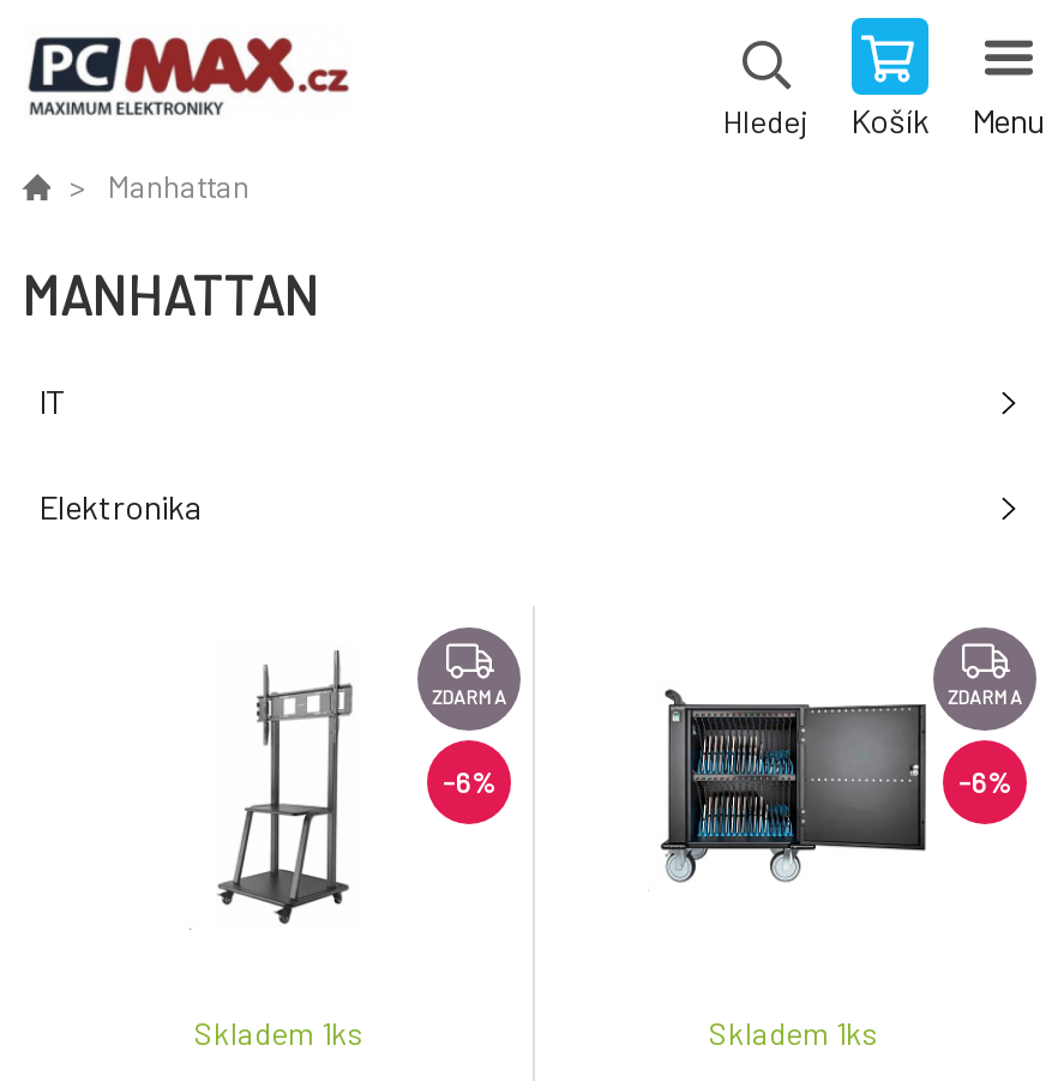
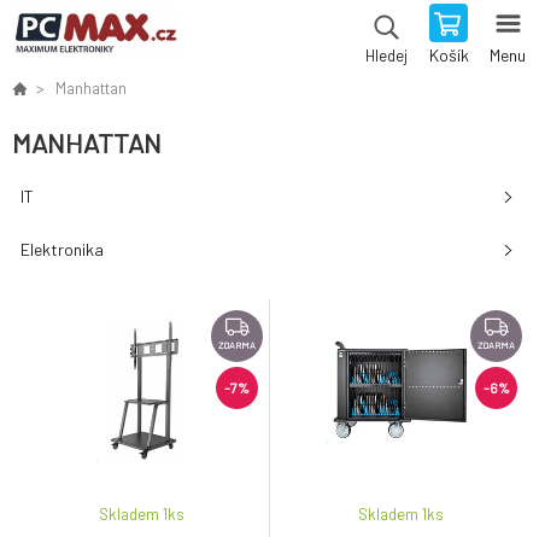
- -6%
+ -7%
